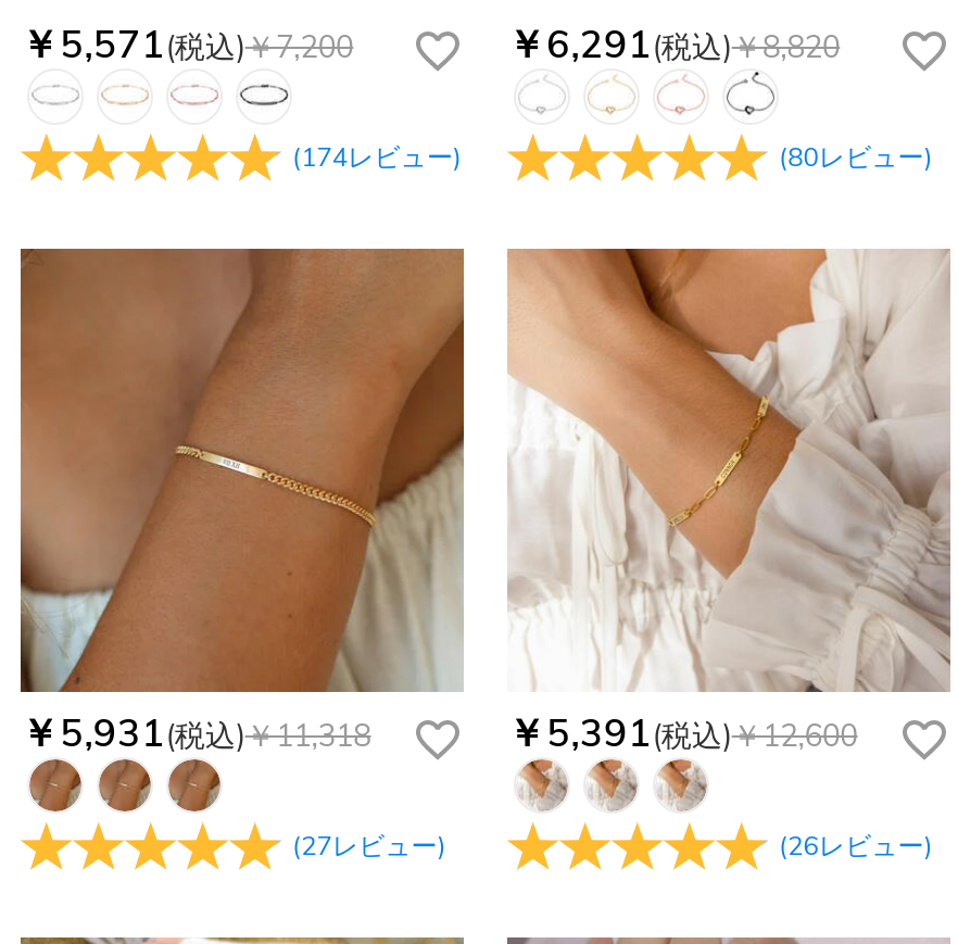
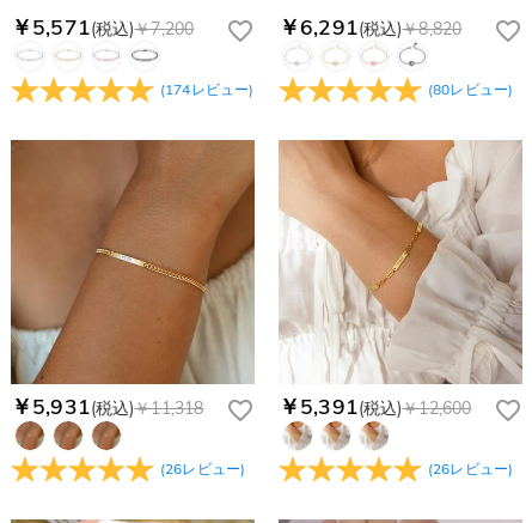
- (27レビュー)
+ (26レビュー)
